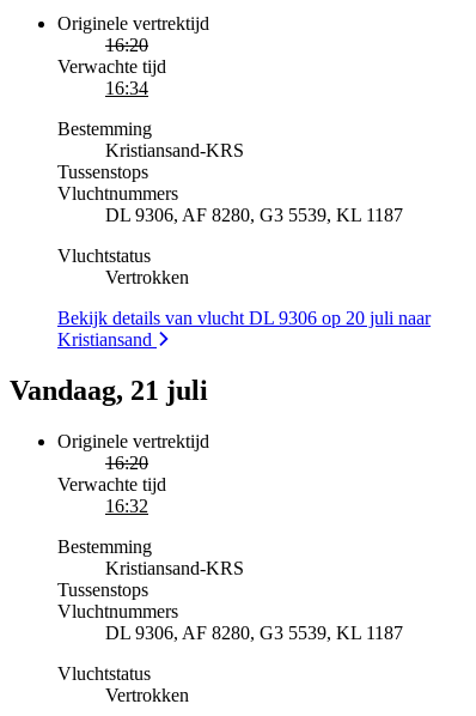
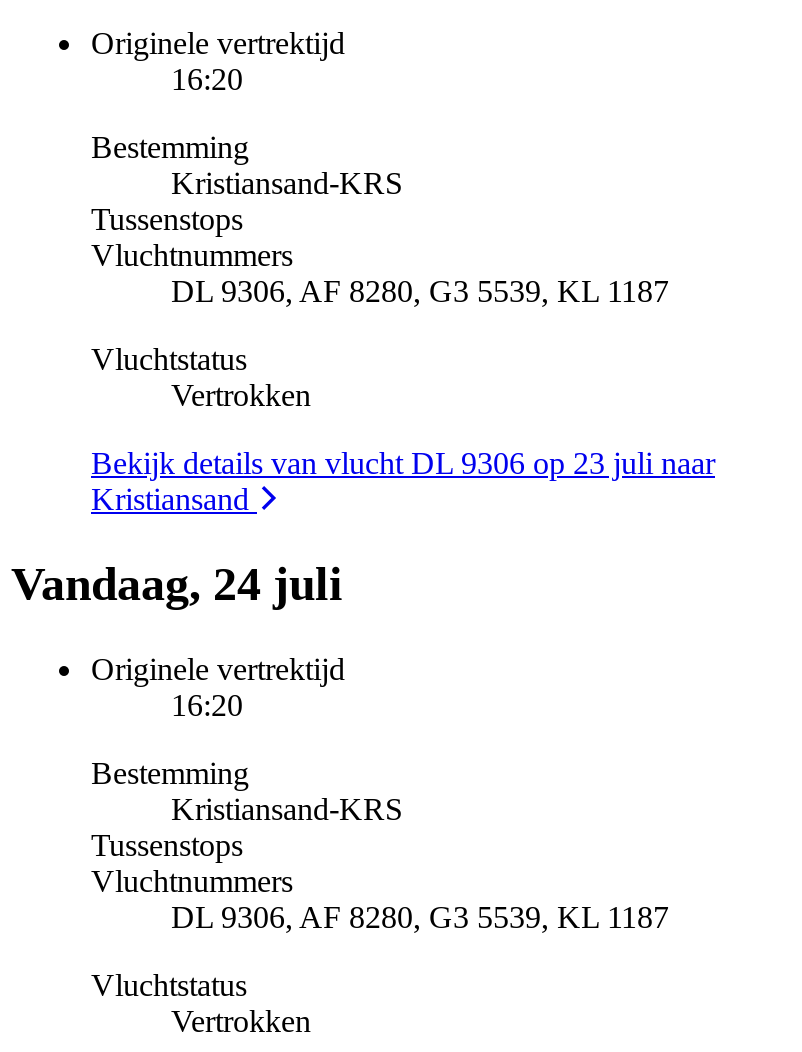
- Verwachte tijd
- 16:34

- Bekijk details van vlucht DL 9306 op 20 juli naar
+ Bekijk details van vlucht DL 9306 op 23 juli naar

- Vandaag, 21 juli
+ Vandaag, 24 juli

- Verwachte tijd
- 16:32
